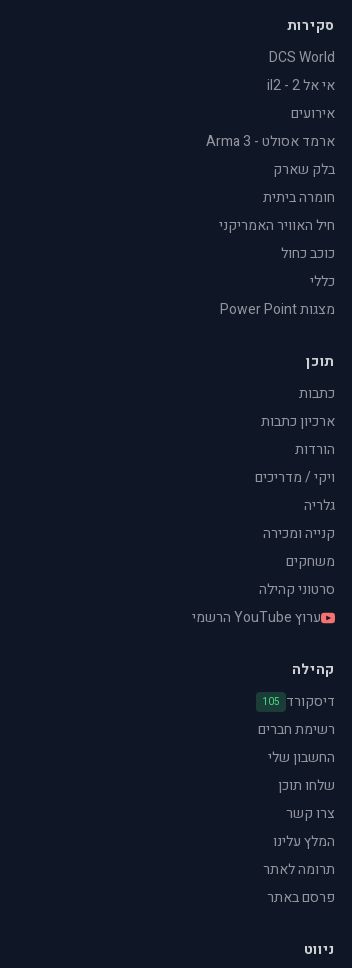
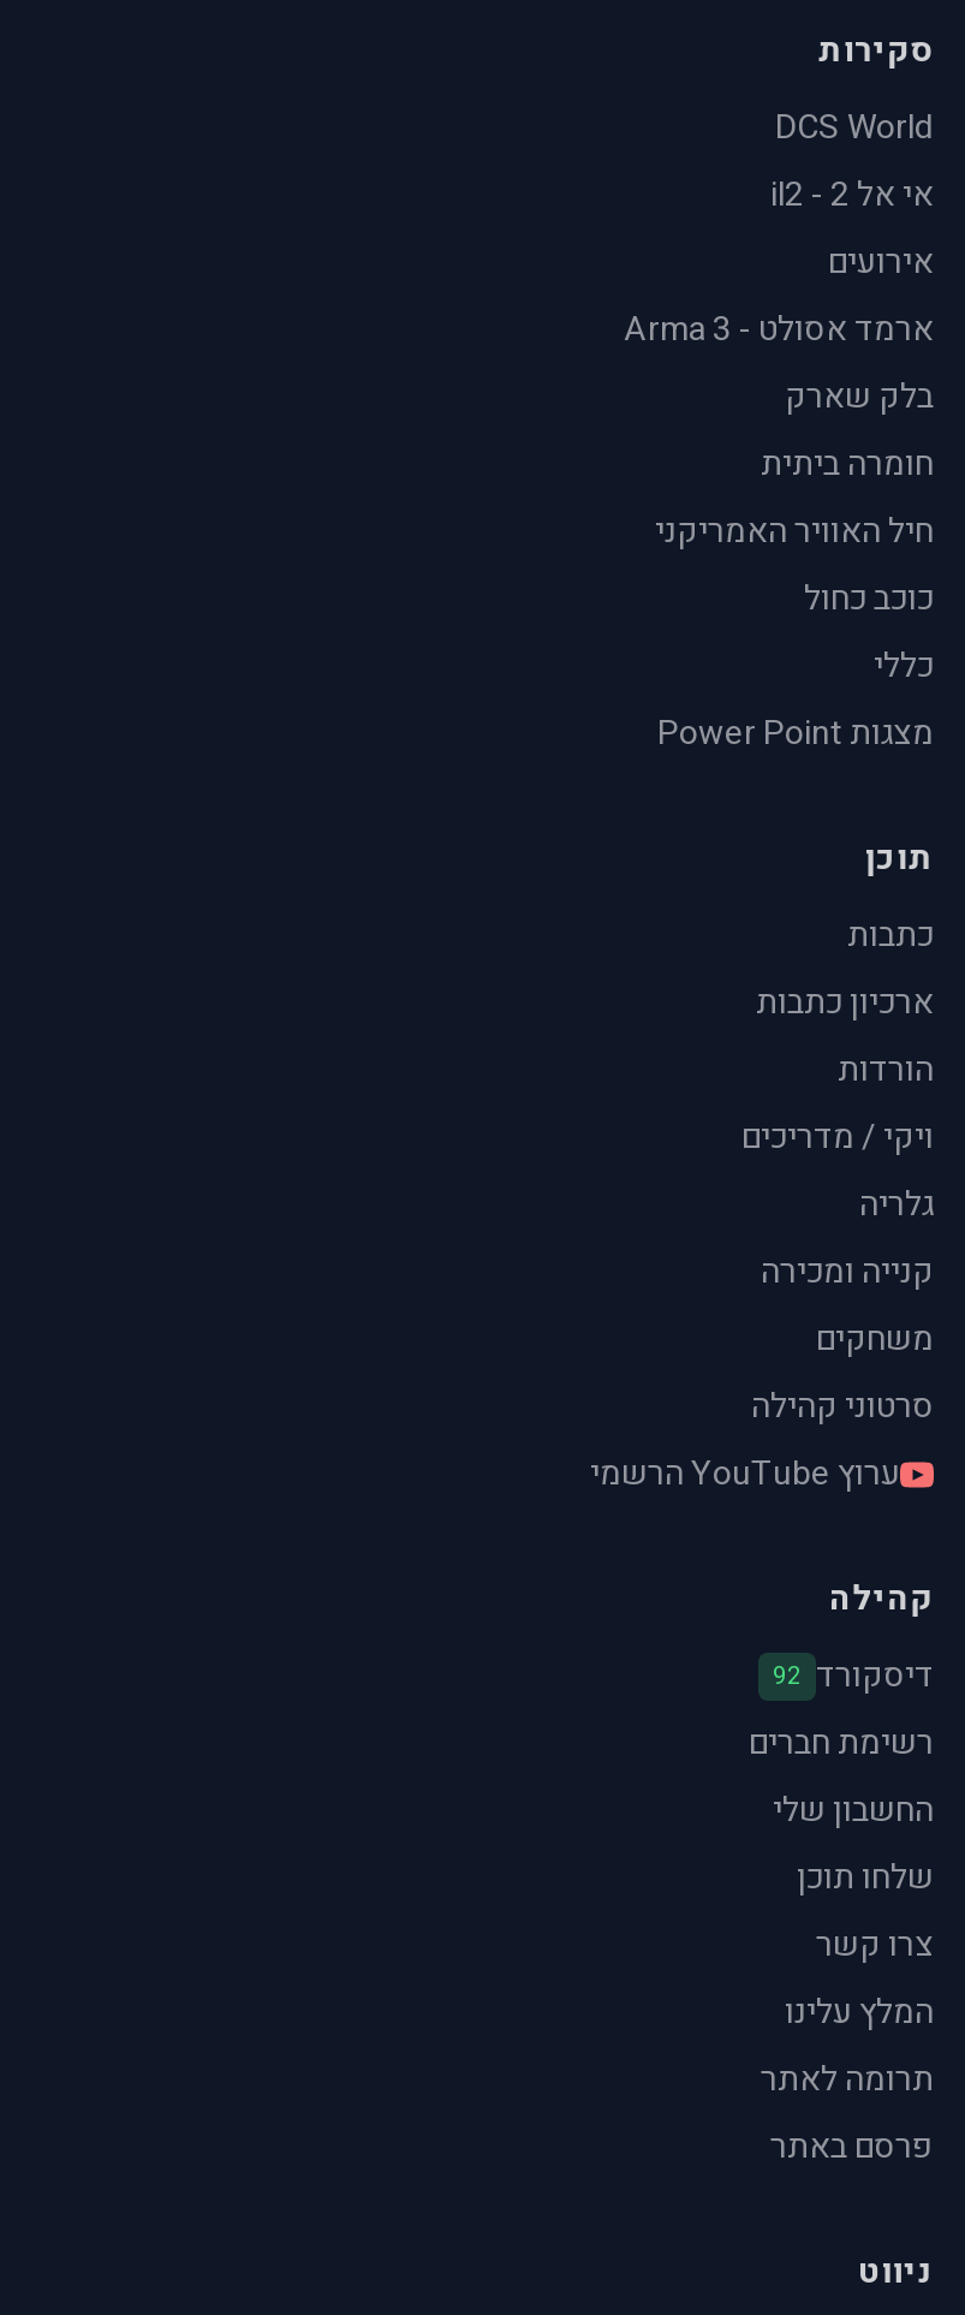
- דיסקורד 105
+ דיסקורד 92
